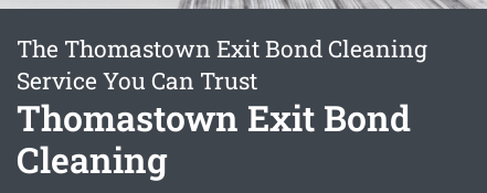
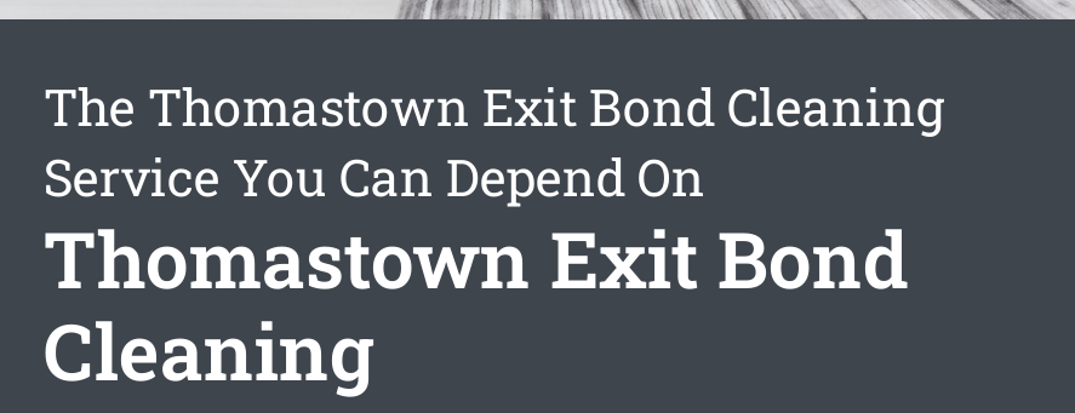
- Service You Can Trust
+ Service You Can Depend On
